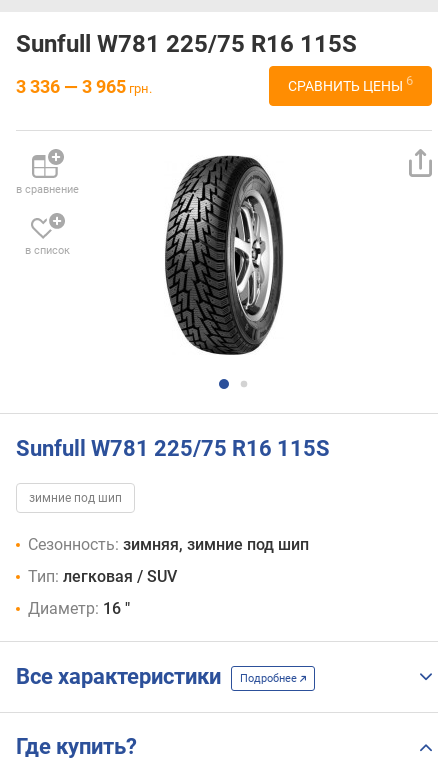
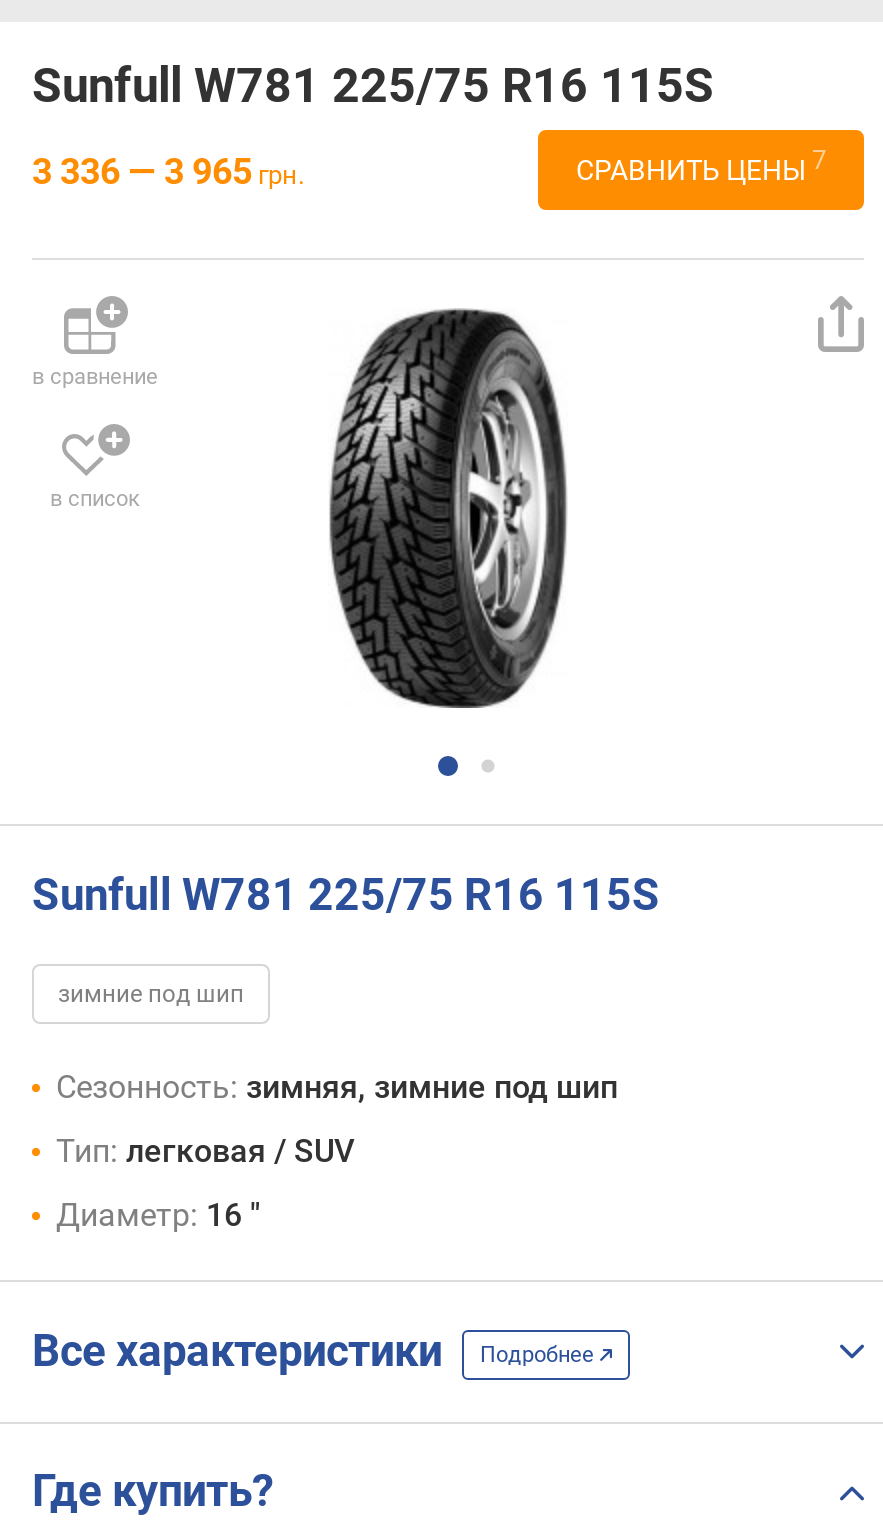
- СРАВНИТЬ ЦЕНЫ 6
+ СРАВНИТЬ ЦЕНЫ 7
